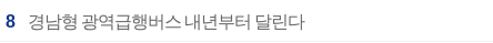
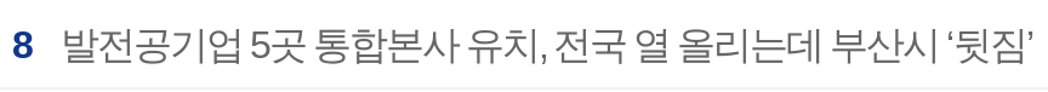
- 경남형 광역급행버스 내년부터 달린다
+ 발전공기업 5곳 통합본사 유치, 전국 열 올리는데 부산시 ‘뒷짐’
